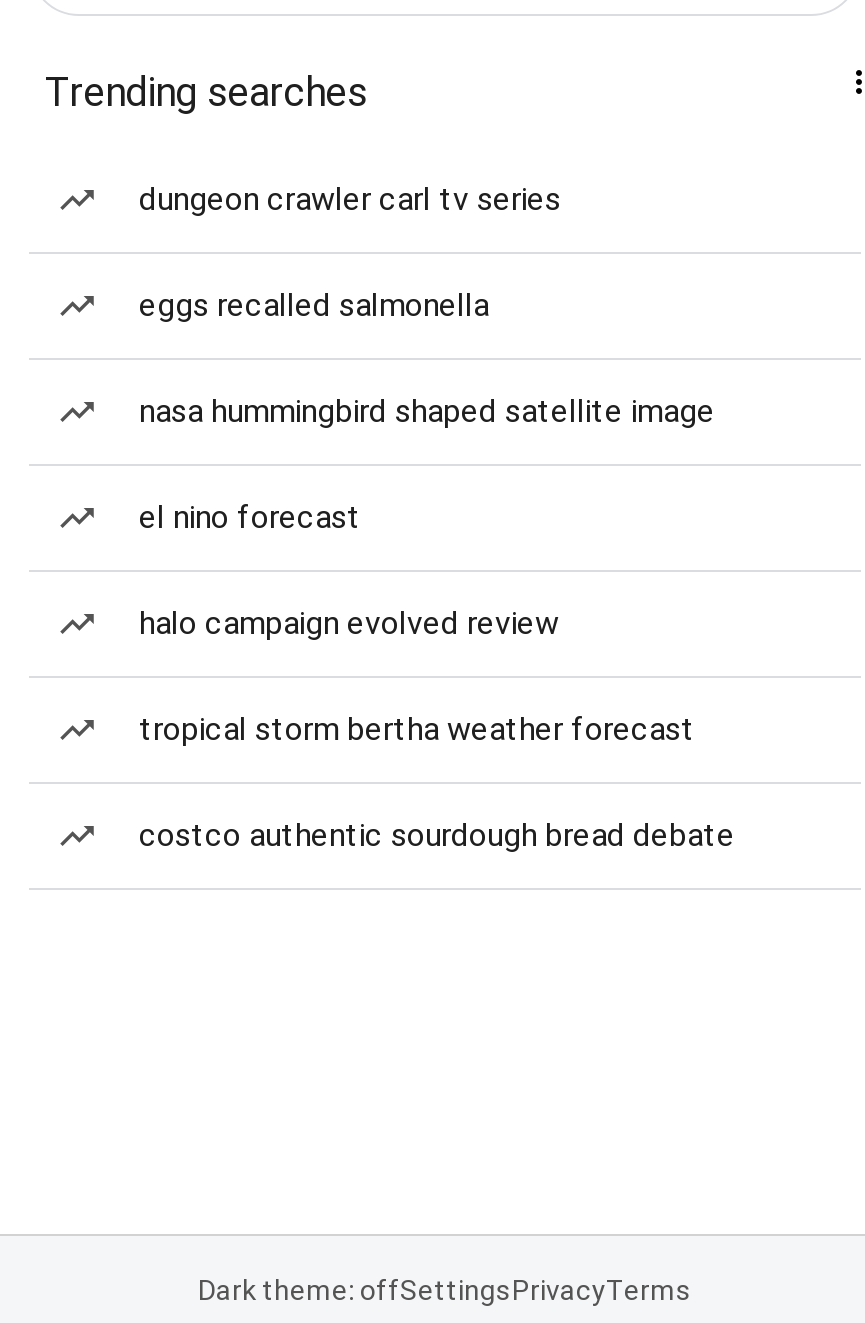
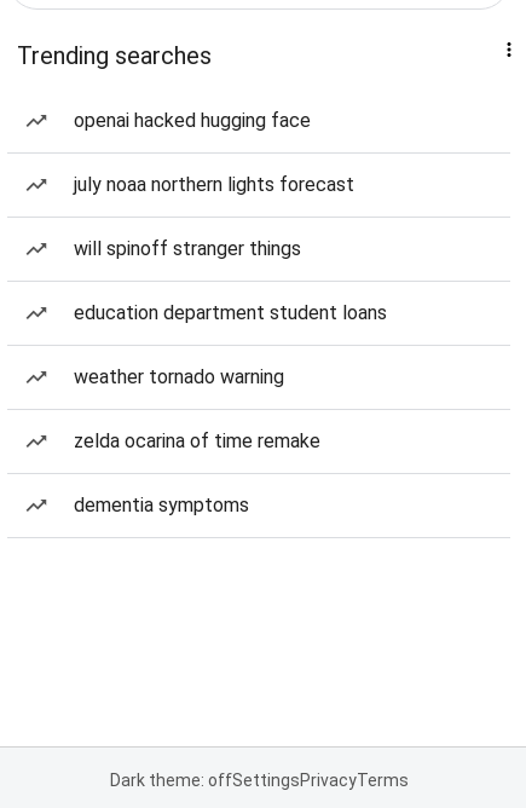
- dungeon crawler carl tv series
+ openai hacked hugging face

- eggs recalled salmonella
+ july noaa northern lights forecast

- nasa hummingbird shaped satellite image
+ will spinoff stranger things

- el nino forecast
+ education department student loans

- halo campaign evolved review
+ weather tornado warning

- tropical storm bertha weather forecast
+ zelda ocarina of time remake

- costco authentic sourdough bread debate
+ dementia symptoms
